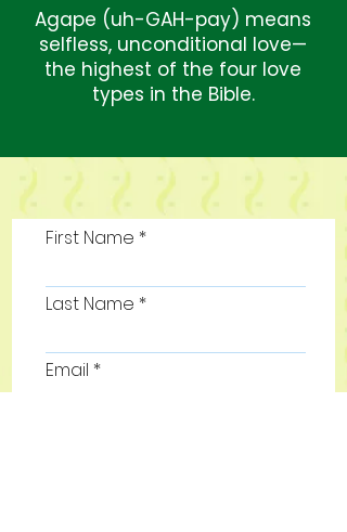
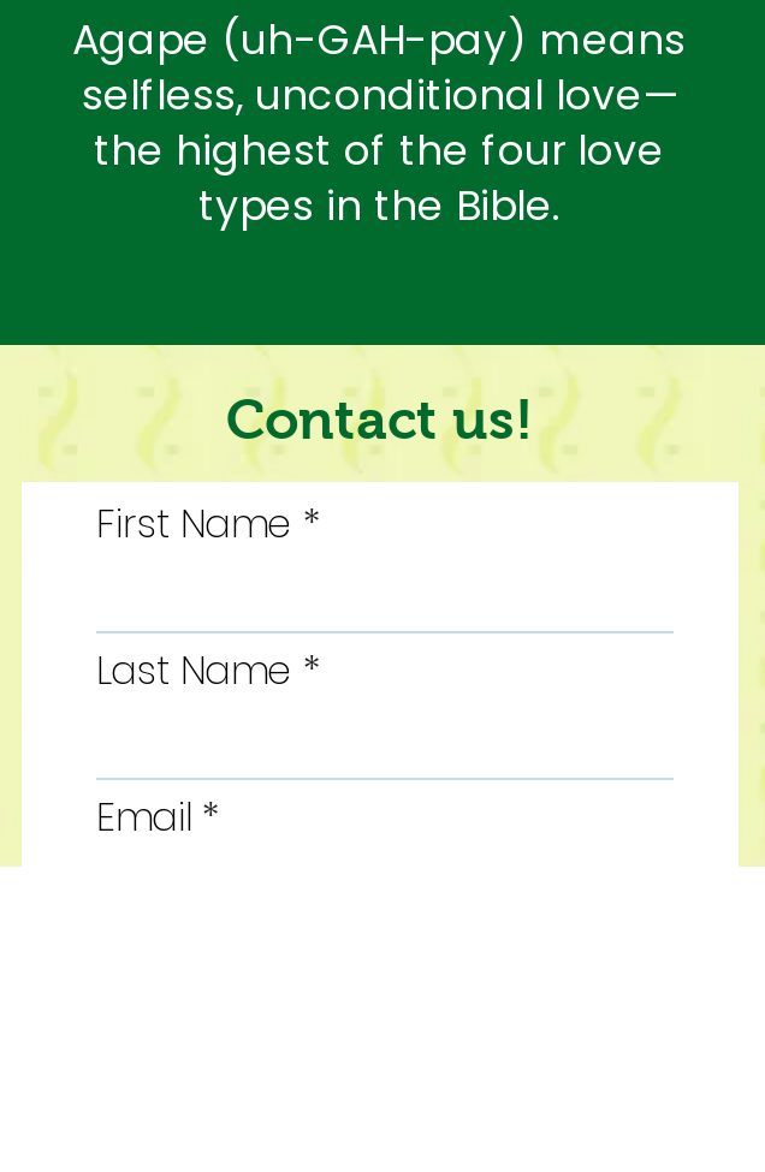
+ Contact us!
